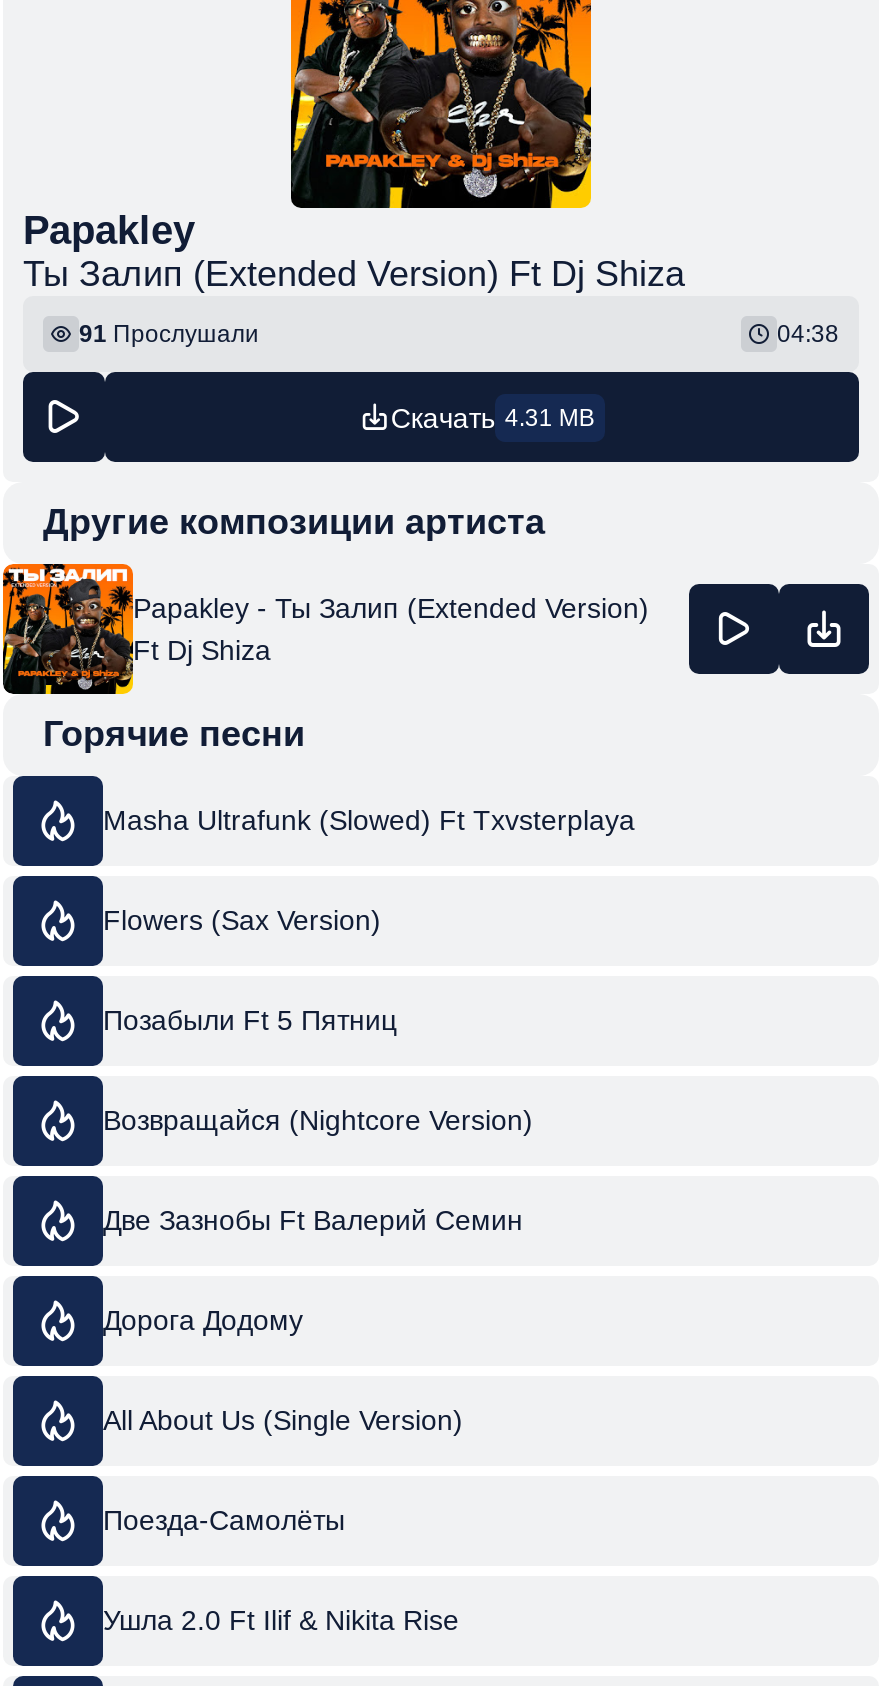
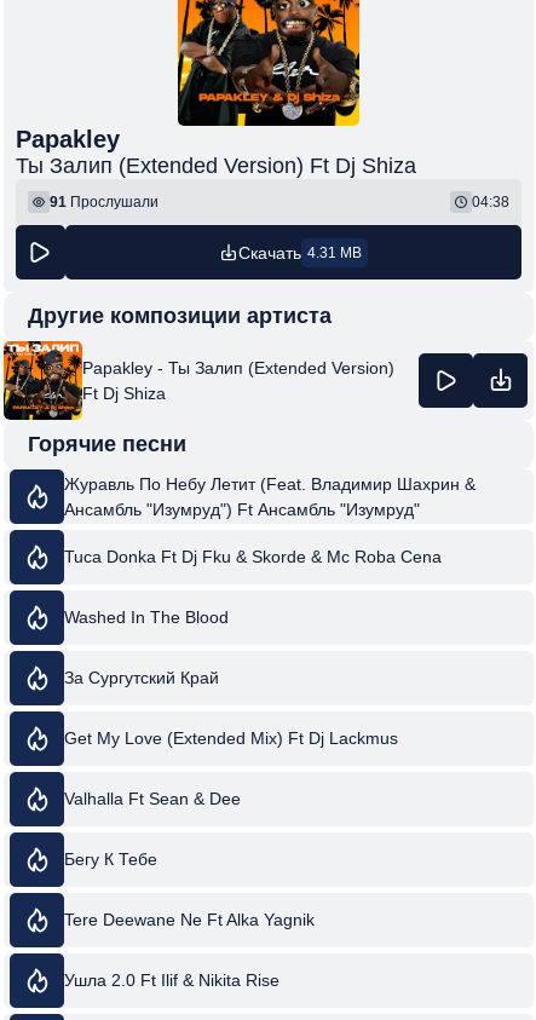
- Masha Ultrafunk (Slowed) Ft Txvsterplaya
+ Журавль По Небу Летит (Feat. Владимир Шахрин &
+ Ансамбль "Изумруд") Ft Ансамбль "Изумруд"

- Flowers (Sax Version)
+ Tuca Donka Ft Dj Fku & Skorde & Mc Roba Cena

- Позабыли Ft 5 Пятниц
+ Washed In The Blood

- Возвращайся (Nightcore Version)
+ За Сургутский Край

- Две Зазнобы Ft Валерий Семин
+ Get My Love (Extended Mix) Ft Dj Lackmus

- Дорога Додому
+ Valhalla Ft Sean & Dee

- All About Us (Single Version)
+ Бегу К Тебе

- Поезда-Самолёты
+ Tere Deewane Ne Ft Alka Yagnik
